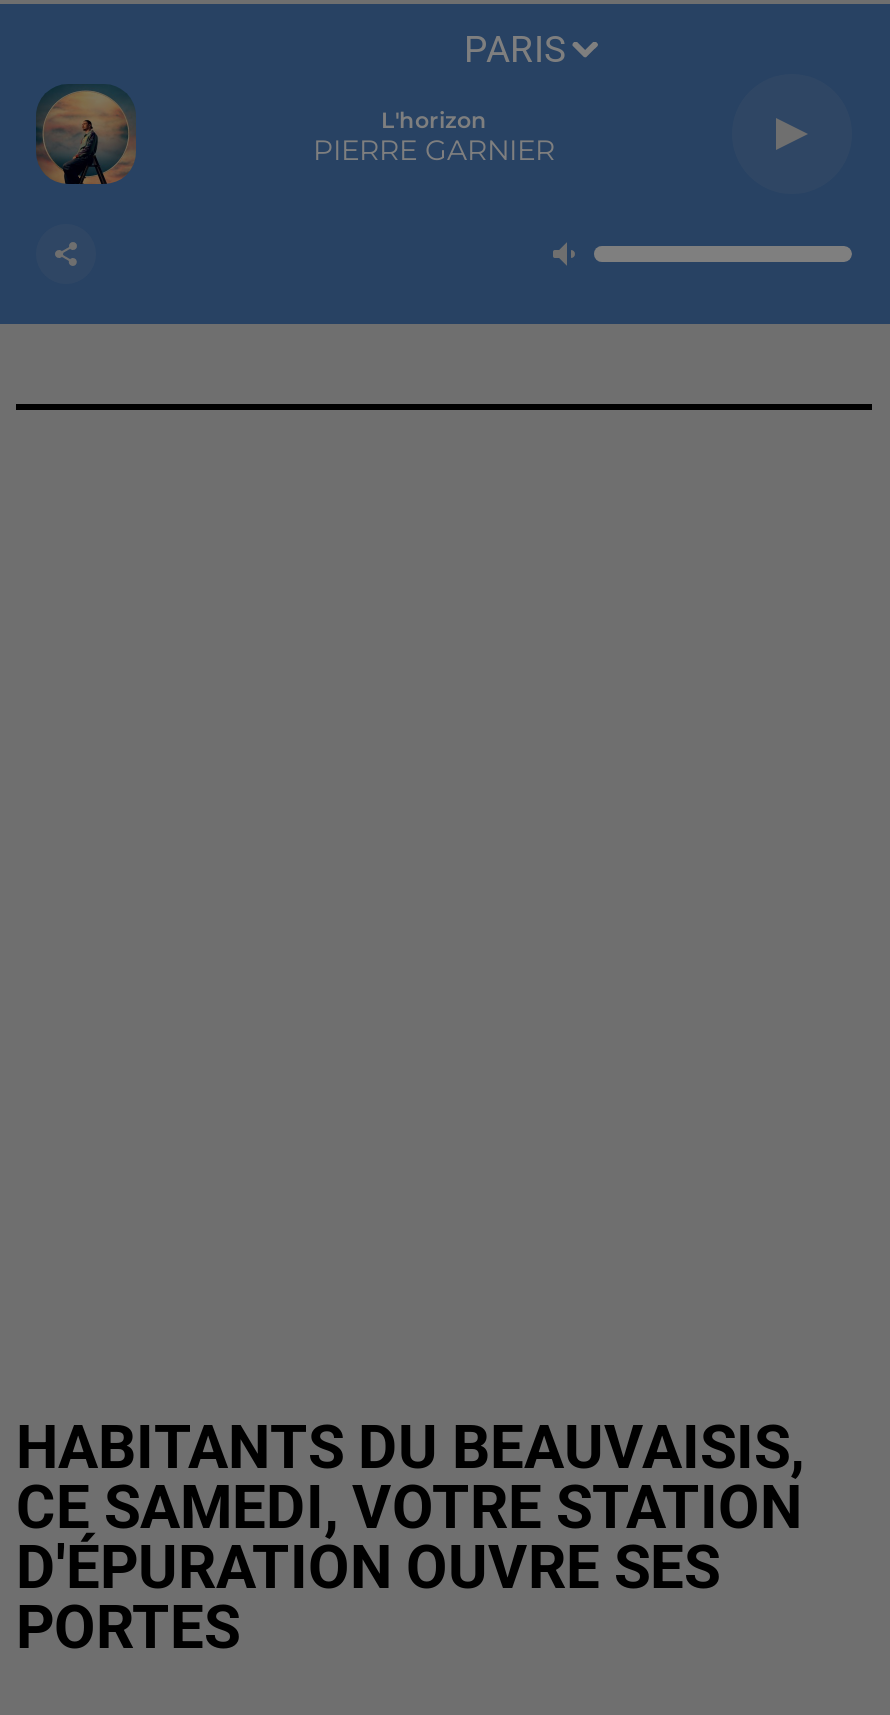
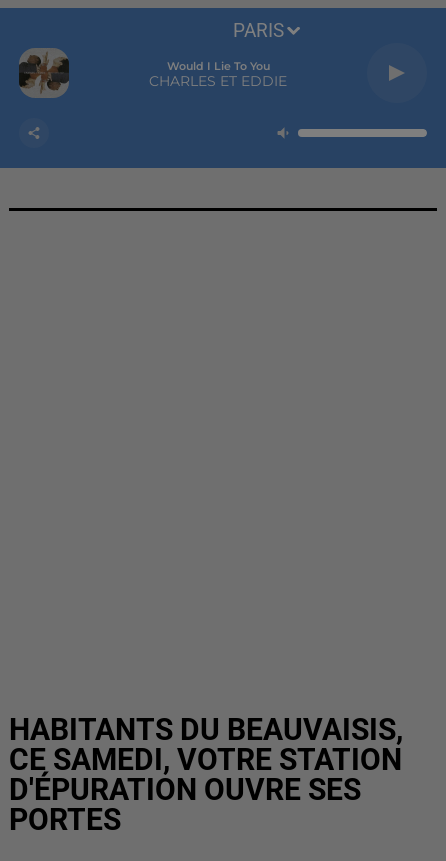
- [image]
+ [image]

- L'horizon
- PIERRE GARNIER
+ Would I Lie To You
+ CHARLES ET EDDIE
